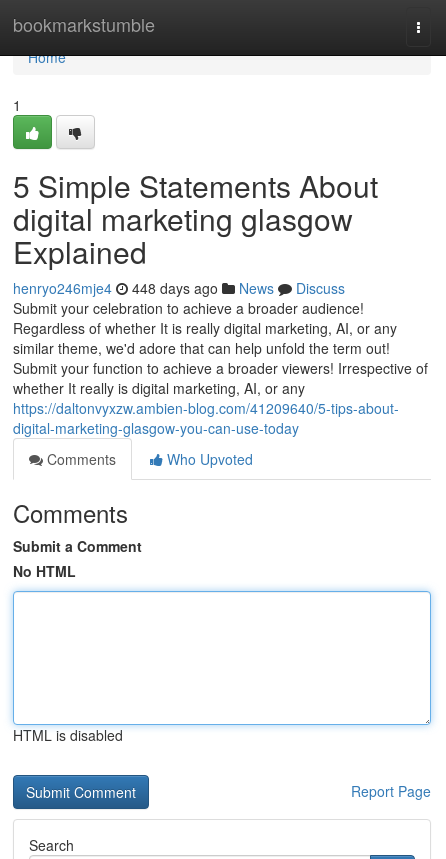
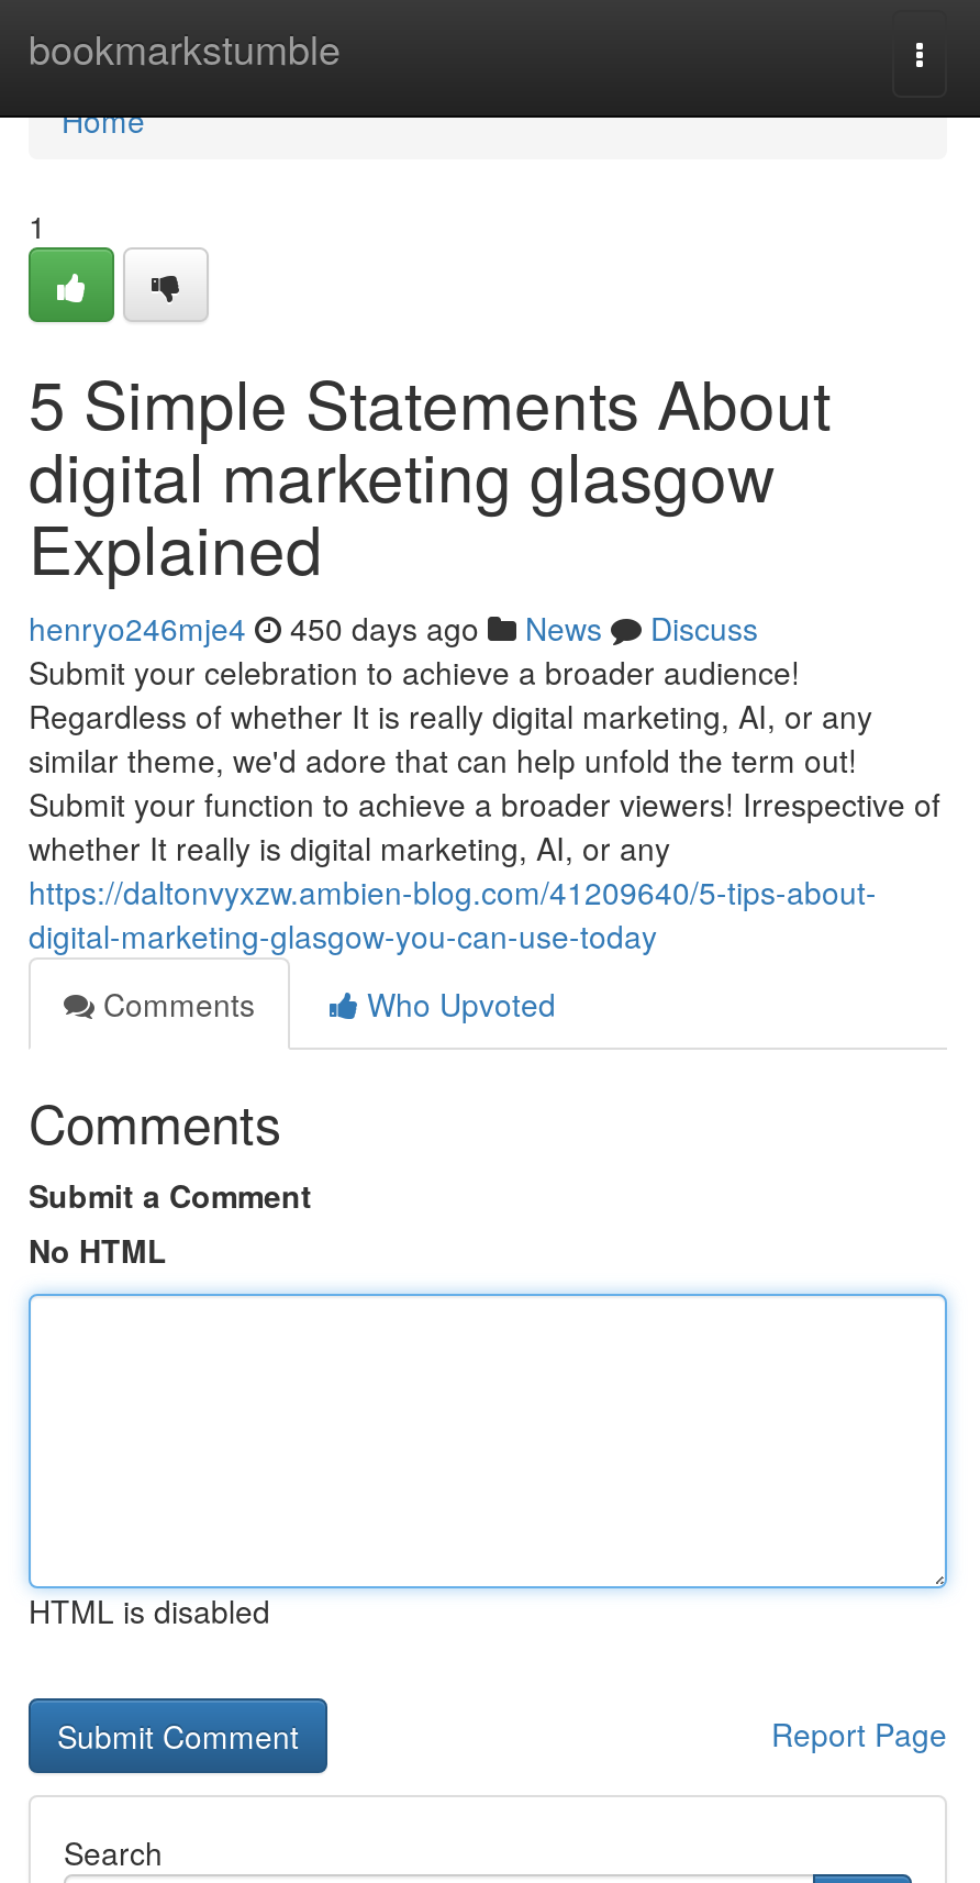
- henryo246mje4 448 days ago News Discuss
+ henryo246mje4 450 days ago News Discuss
